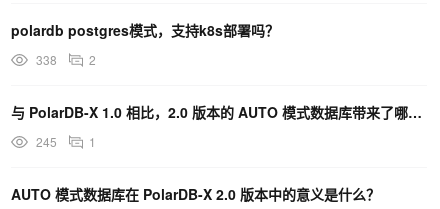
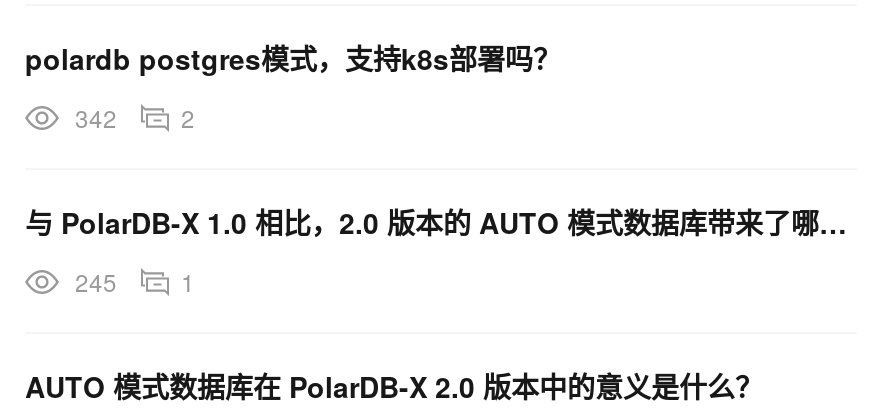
- 338 2
+ 342 2
